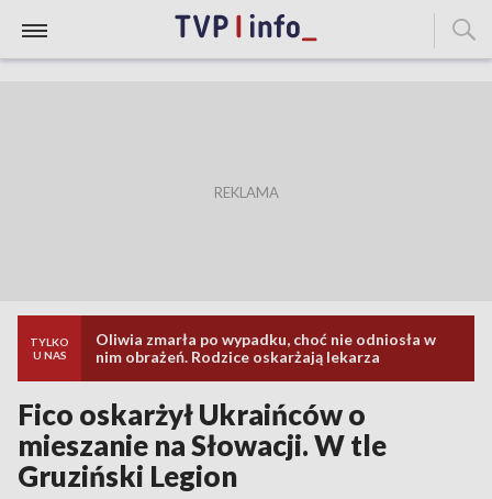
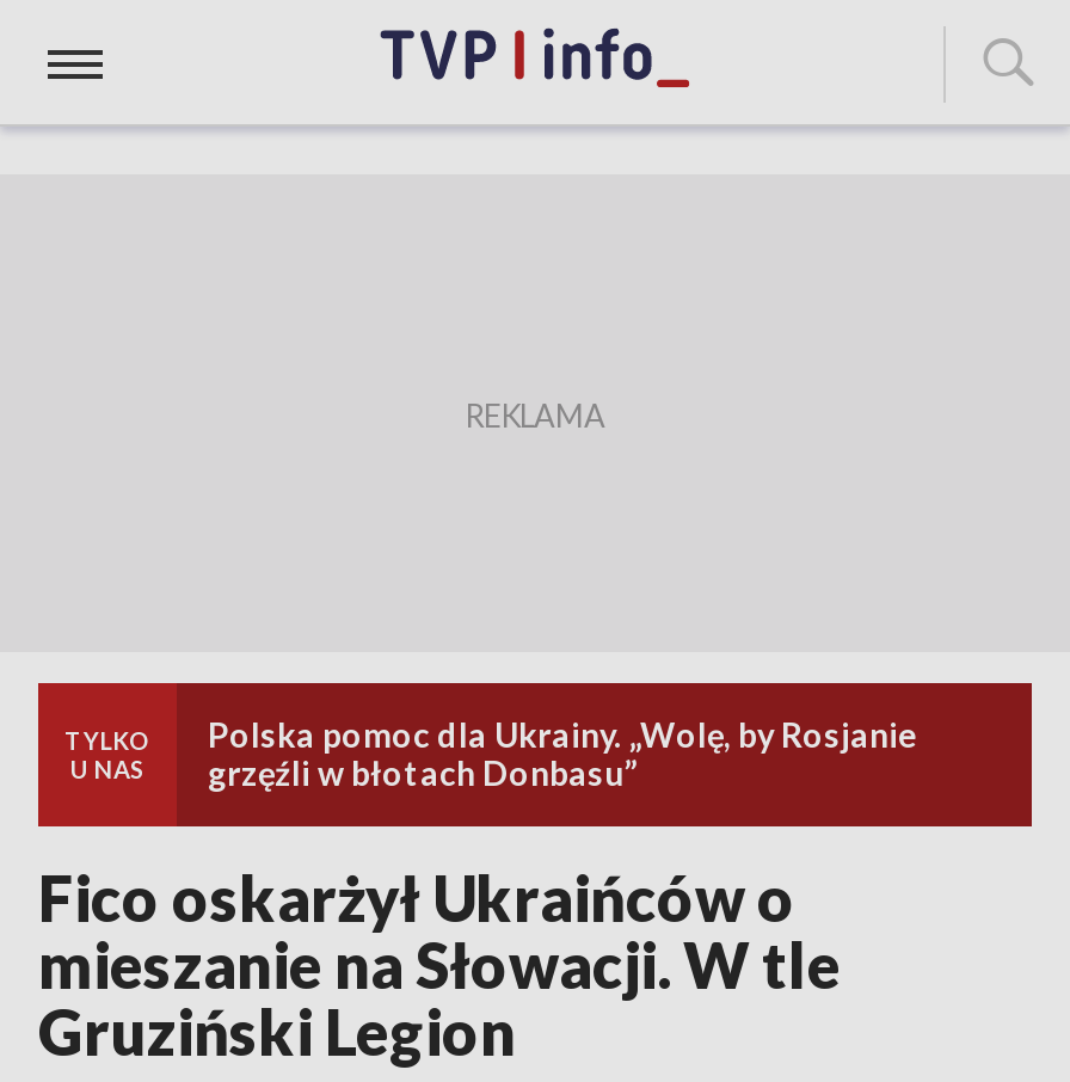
- Oliwia zmarła po wypadku, choć nie odniosła w
- nim obrażeń. Rodzice oskarżają lekarza
+ Polska pomoc dla Ukrainy. „Wolę, by Rosjanie
+ grzęźli w błotach Donbasu”
